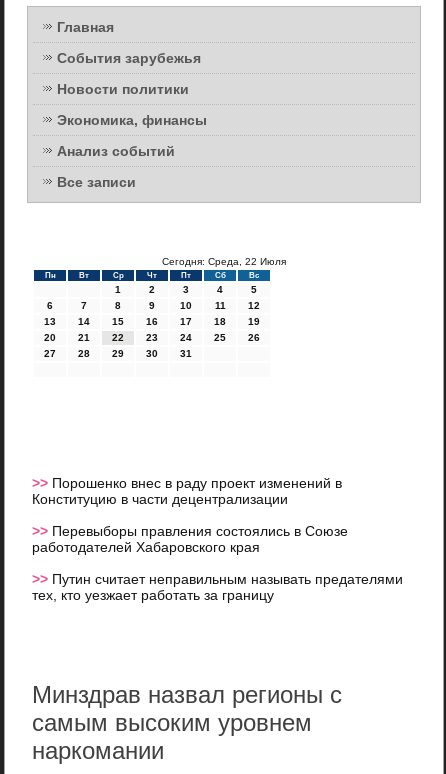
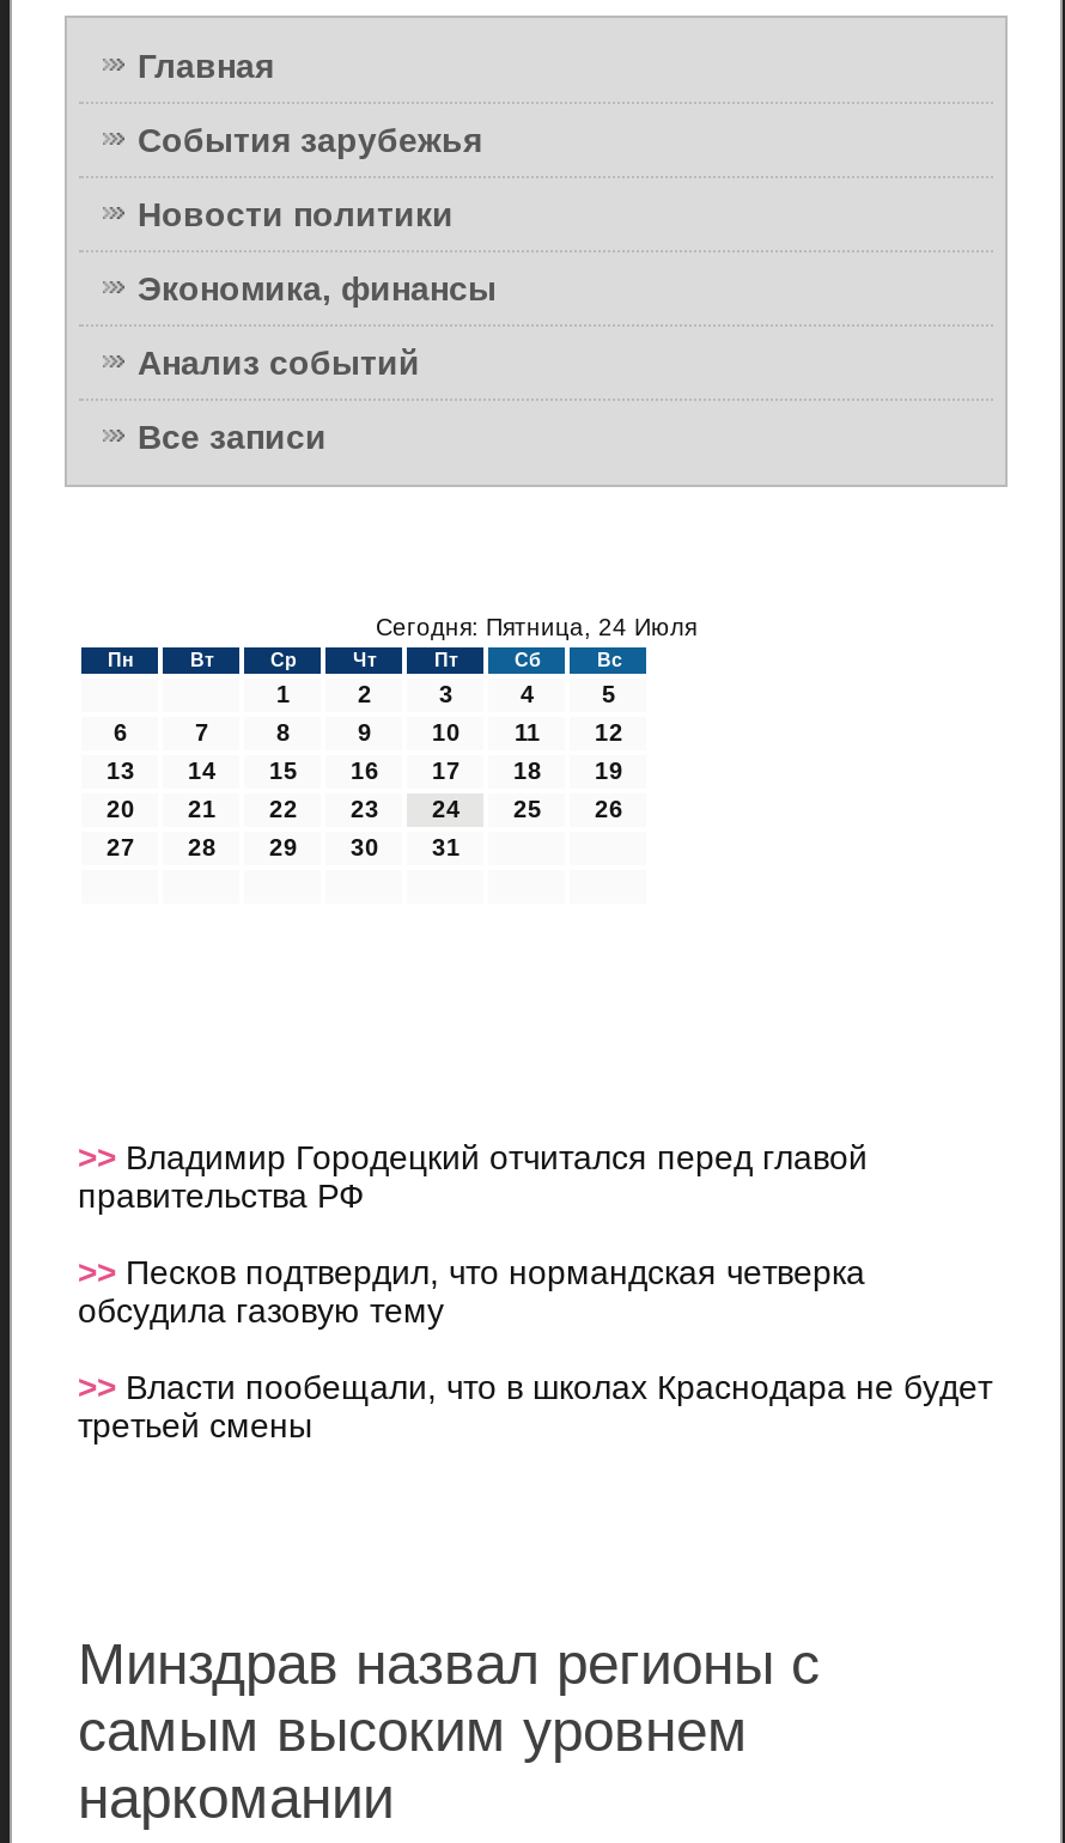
- Сегодня: Среда, 22 Июля
+ Сегодня: Пятница, 24 Июля

- >> Порошенко внес в раду проект изменений в
- Конституцию в части децентрализации
+ >> Владимир Городецкий отчитался перед главой
+ правительства РФ

- >> Перевыборы правления состоялись в Союзе
- работодателей Хабаровского края
+ >> Песков подтвердил, что нормандская четверка
+ обсудила газовую тему

- >> Путин считает неправильным называть предателями
- тех, кто уезжает работать за границу
+ >> Власти пообещали, что в школах Краснодара не будет
+ третьей смены
